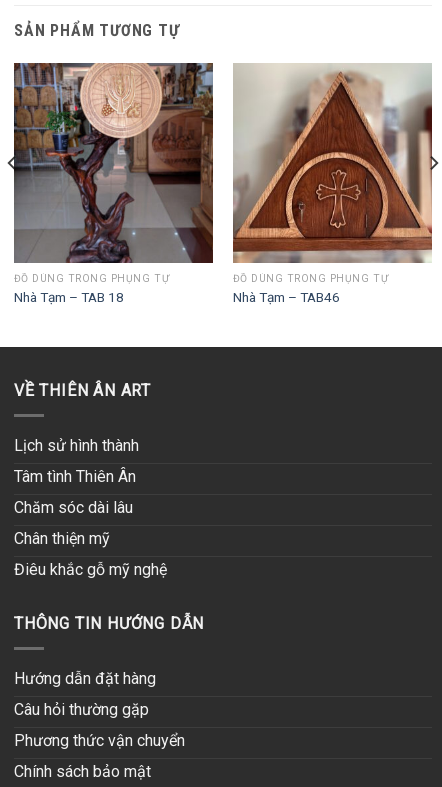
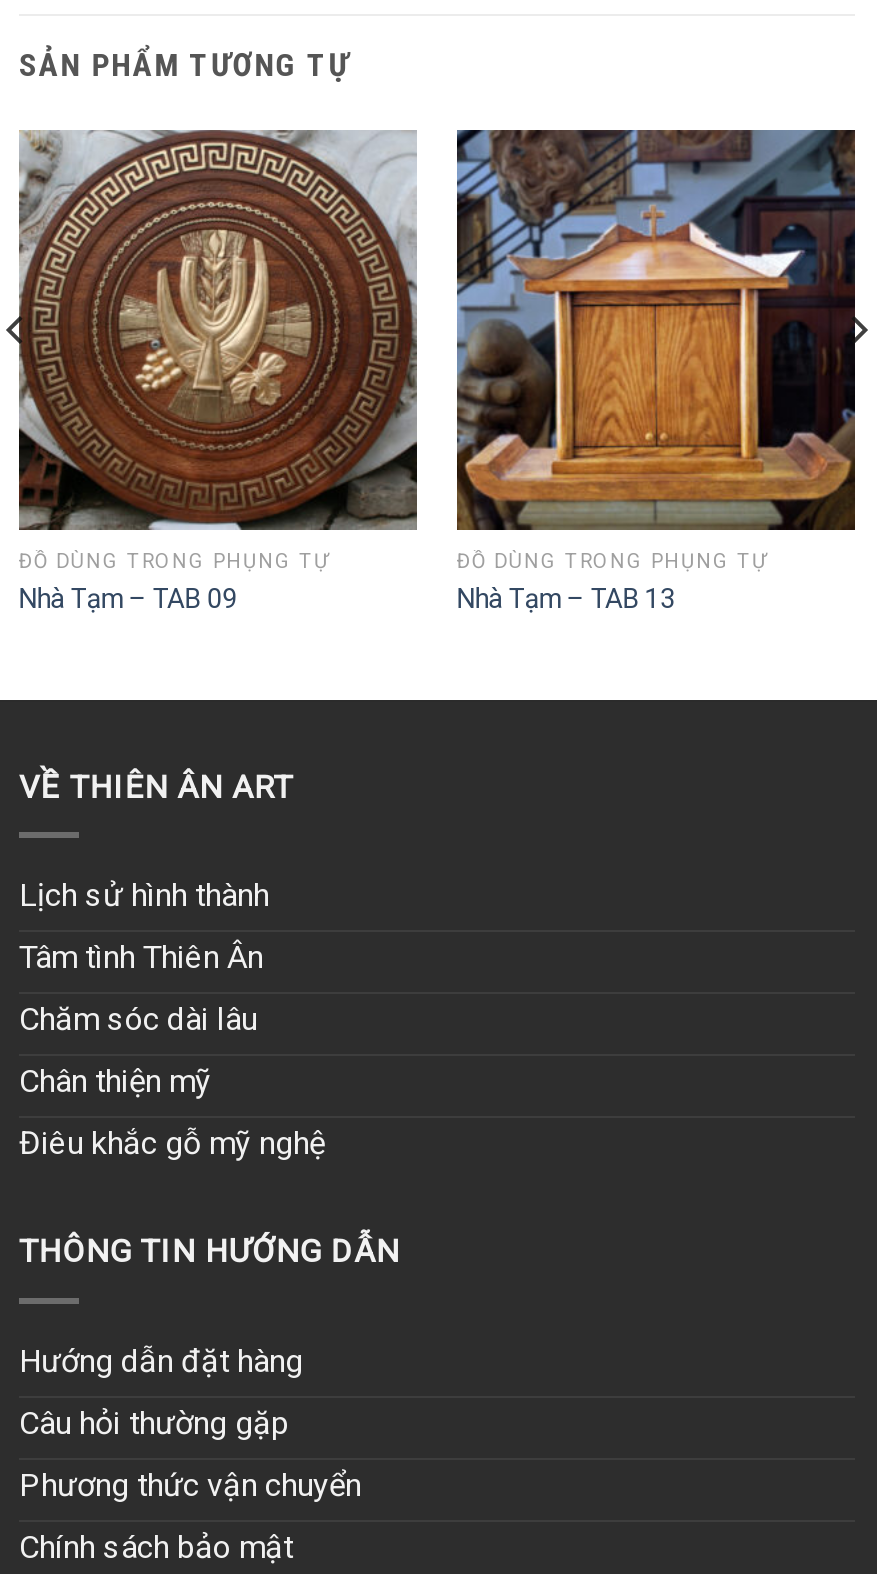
- [image]
- Nhà Tạm – TAB 18
+ [image]
+ Nhà Tạm – TAB 09

- [image]
- Nhà Tạm – TAB46
+ [image]
+ Nhà Tạm – TAB 13
